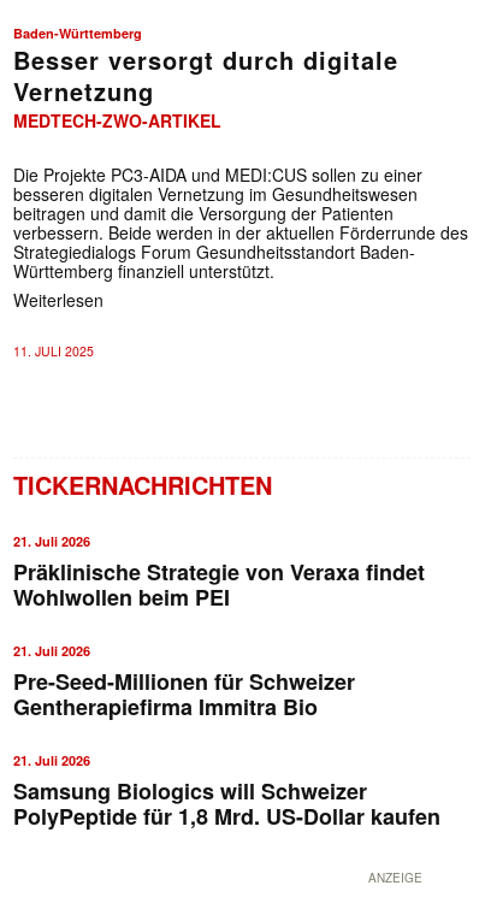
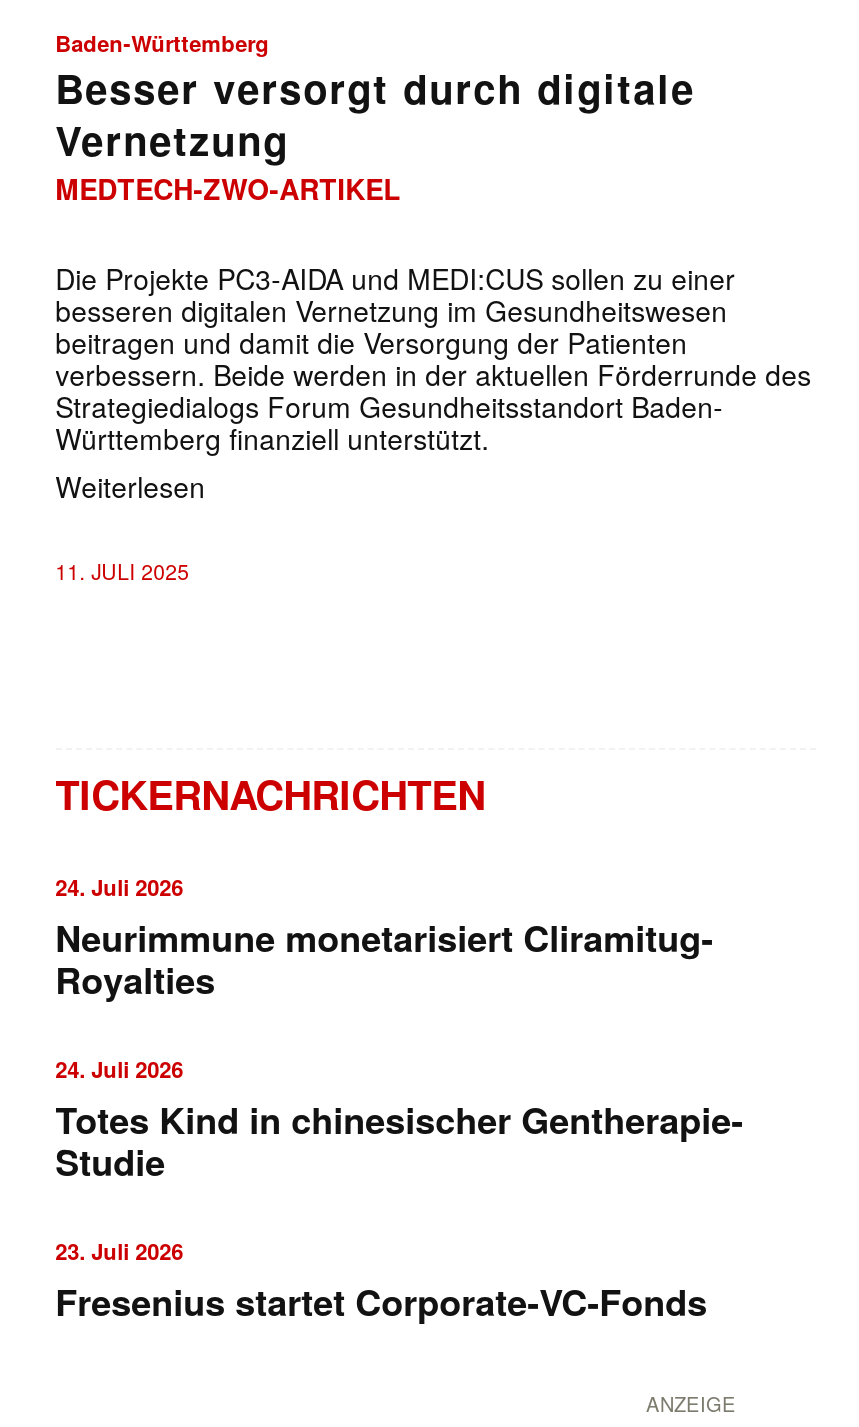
- 21. Juli 2026
- Präklinische Strategie von Veraxa findet
- Wohlwollen beim PEI
+ 24. Juli 2026
+ Neurimmune monetarisiert Cliramitug-
+ Royalties

- 21. Juli 2026
- Pre-Seed-Millionen für Schweizer
- Gentherapiefirma Immitra Bio
+ 24. Juli 2026
+ Totes Kind in chinesischer Gentherapie-
+ Studie

- 21. Juli 2026
- Samsung Biologics will Schweizer
- PolyPeptide für 1,8 Mrd. US-Dollar kaufen
+ 23. Juli 2026
+ Fresenius startet Corporate-VC-Fonds
